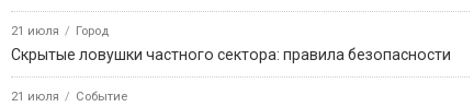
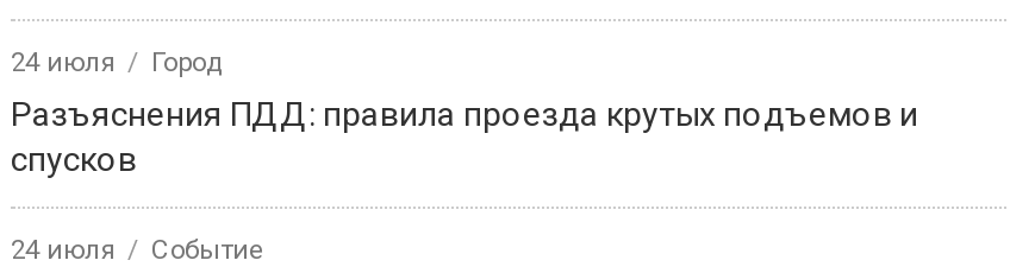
- 21 июля Город
+ 24 июля Город

- Скрытые ловушки частного сектора: правила безопасности
+ Разъяснения ПДД: правила проезда крутых подъемов и
+ спусков

- 21 июля Событие
+ 24 июля Событие
